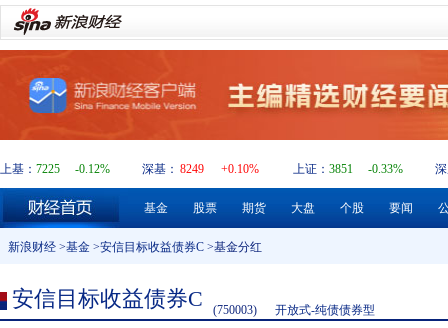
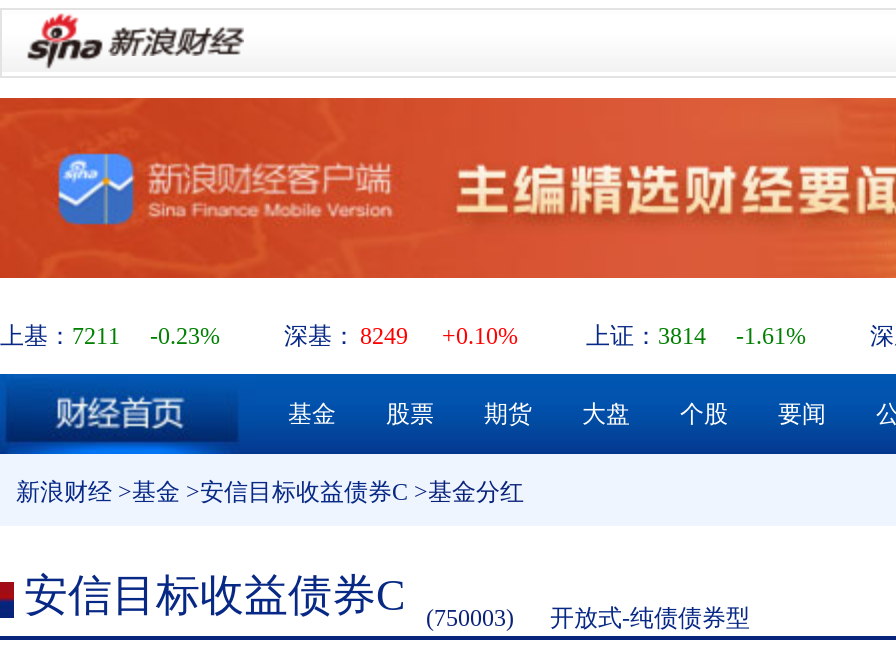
- 上基：7225
+ 上基：7211

- -0.12%
+ -0.23%

- 上证：3851
+ 上证：3814

- -0.33%
+ -1.61%
